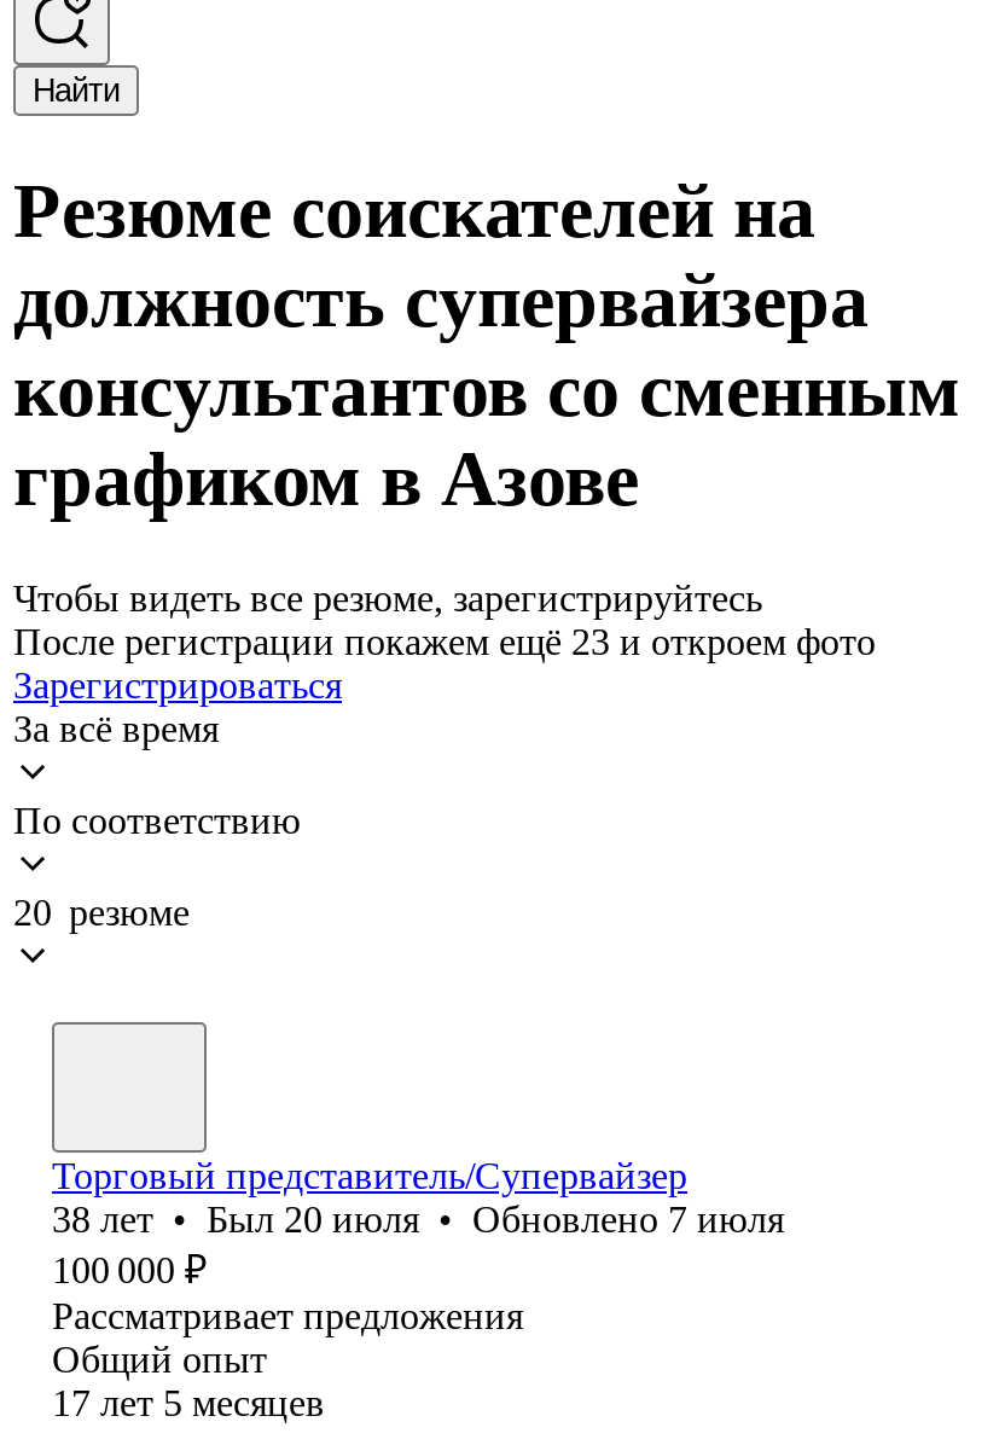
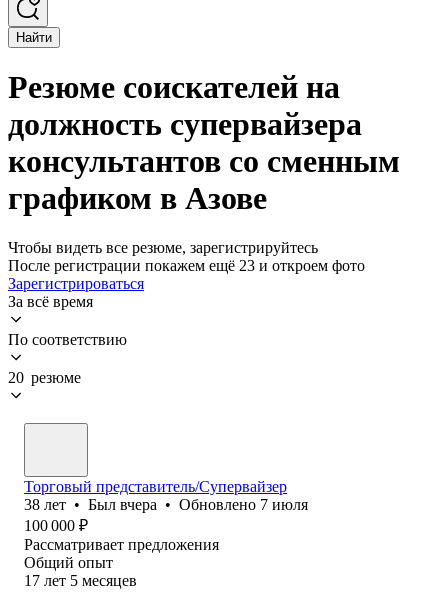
- 38 лет • Был 20 июля • Обновлено 7 июля
+ 38 лет • Был вчера • Обновлено 7 июля
